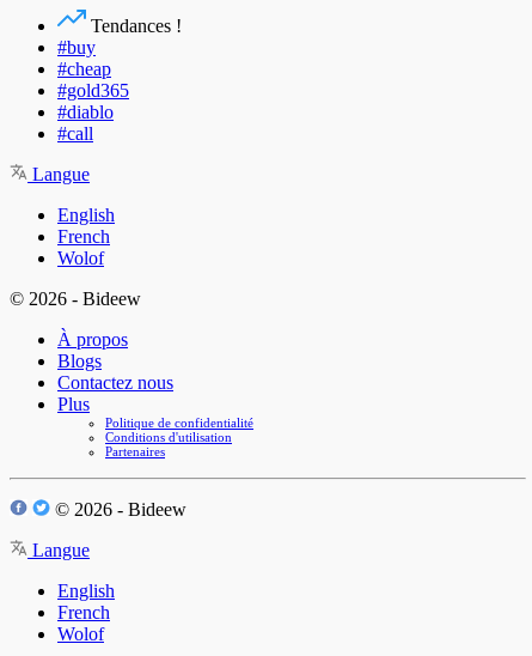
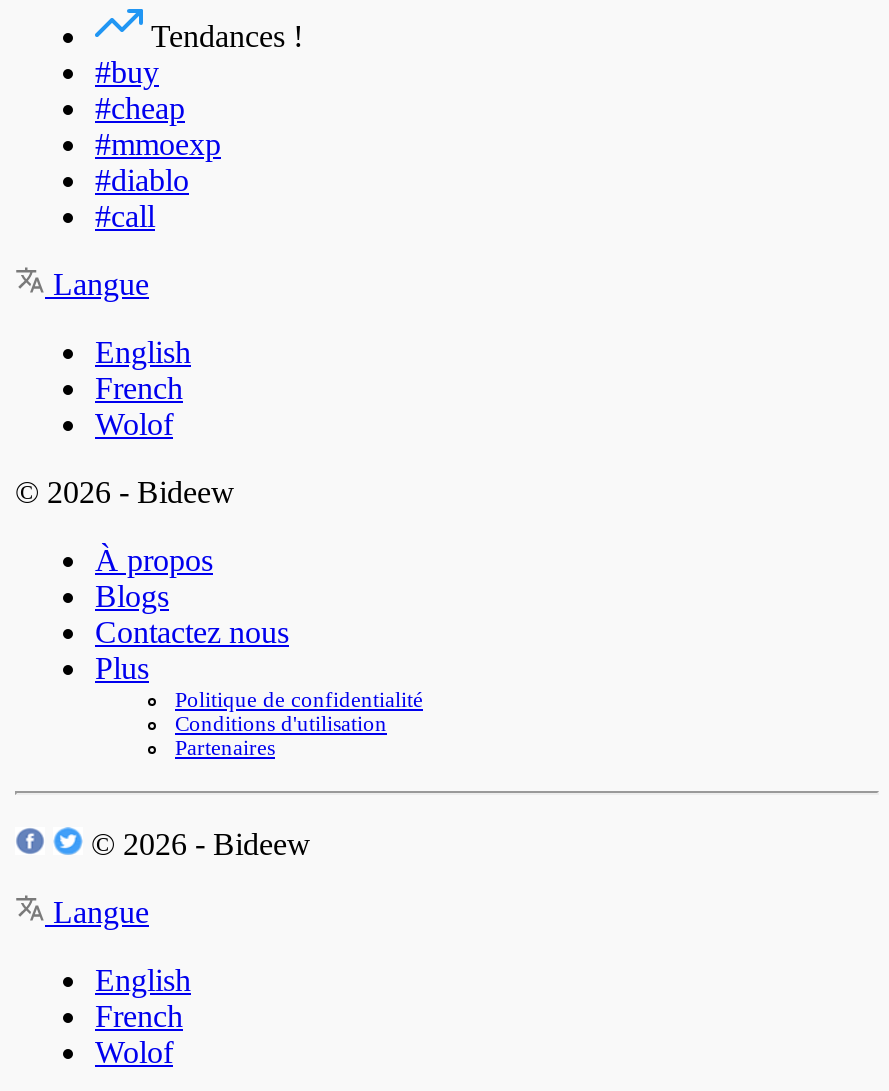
- #gold365
+ #mmoexp
